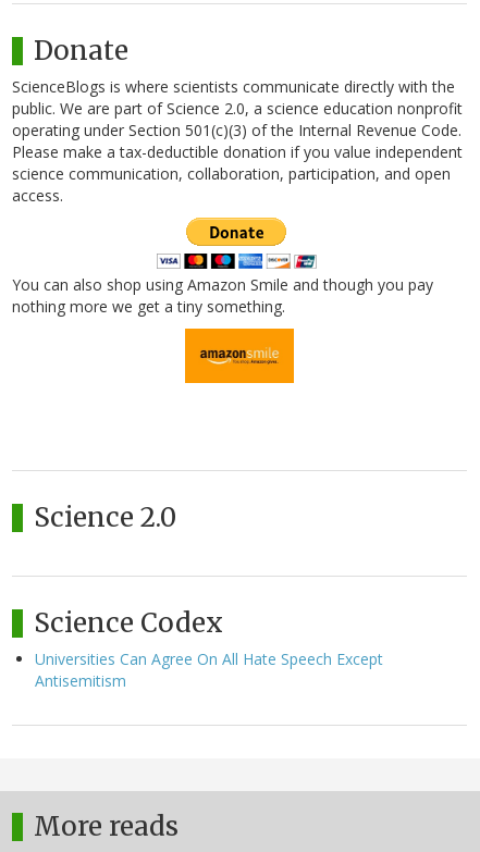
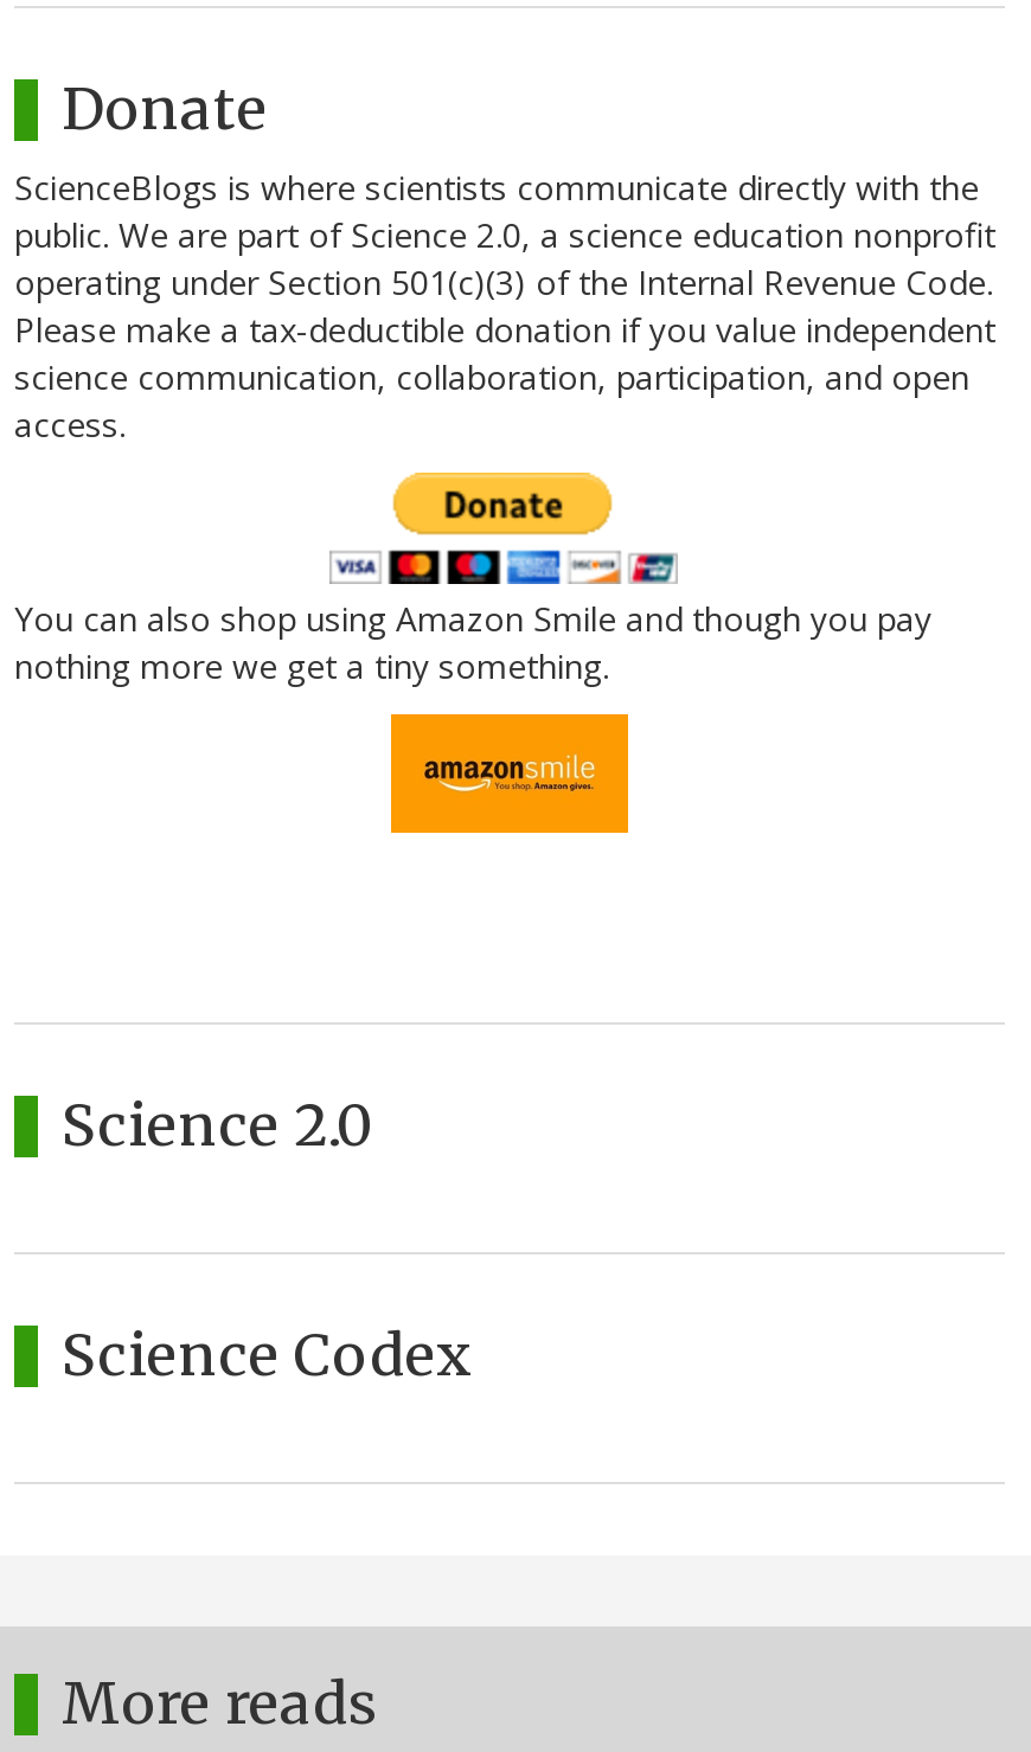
- Universities Can Agree On All Hate Speech Except
- Antisemitism
